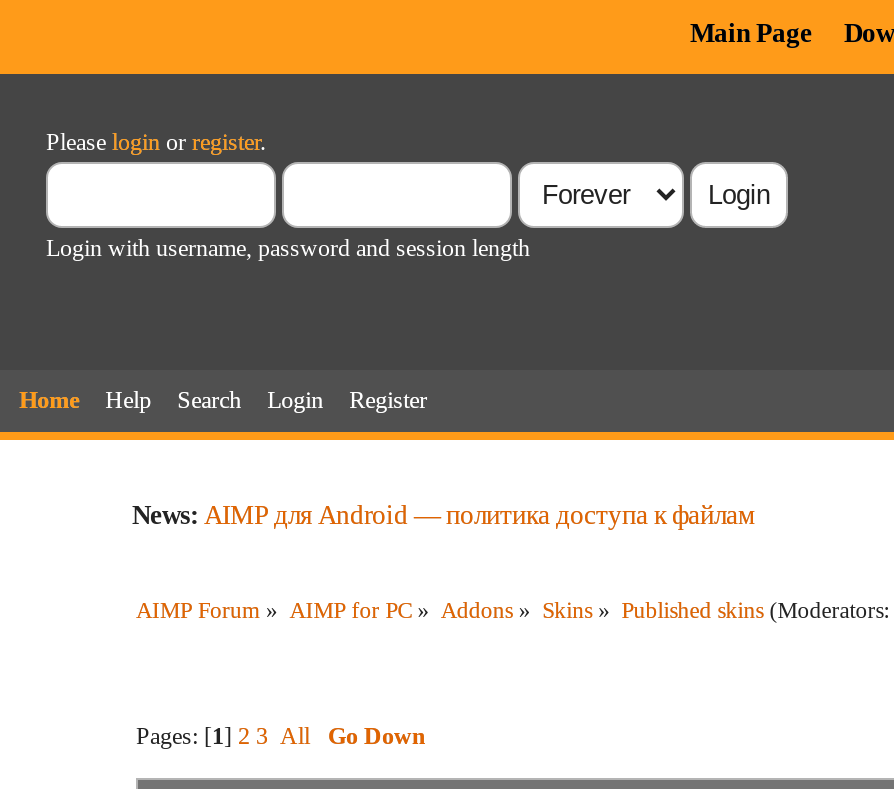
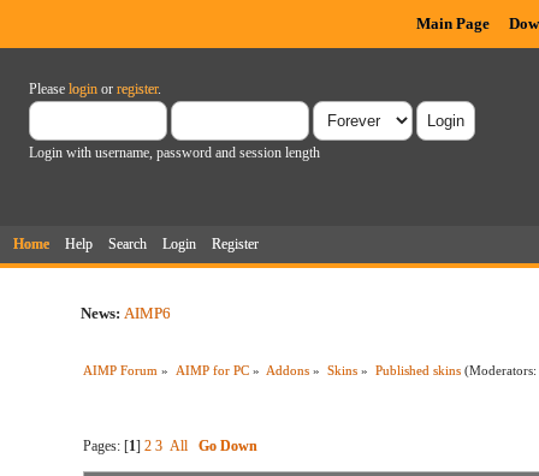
- News: AIMP для Android — политика доступа к файлам
+ News: AIMP6
